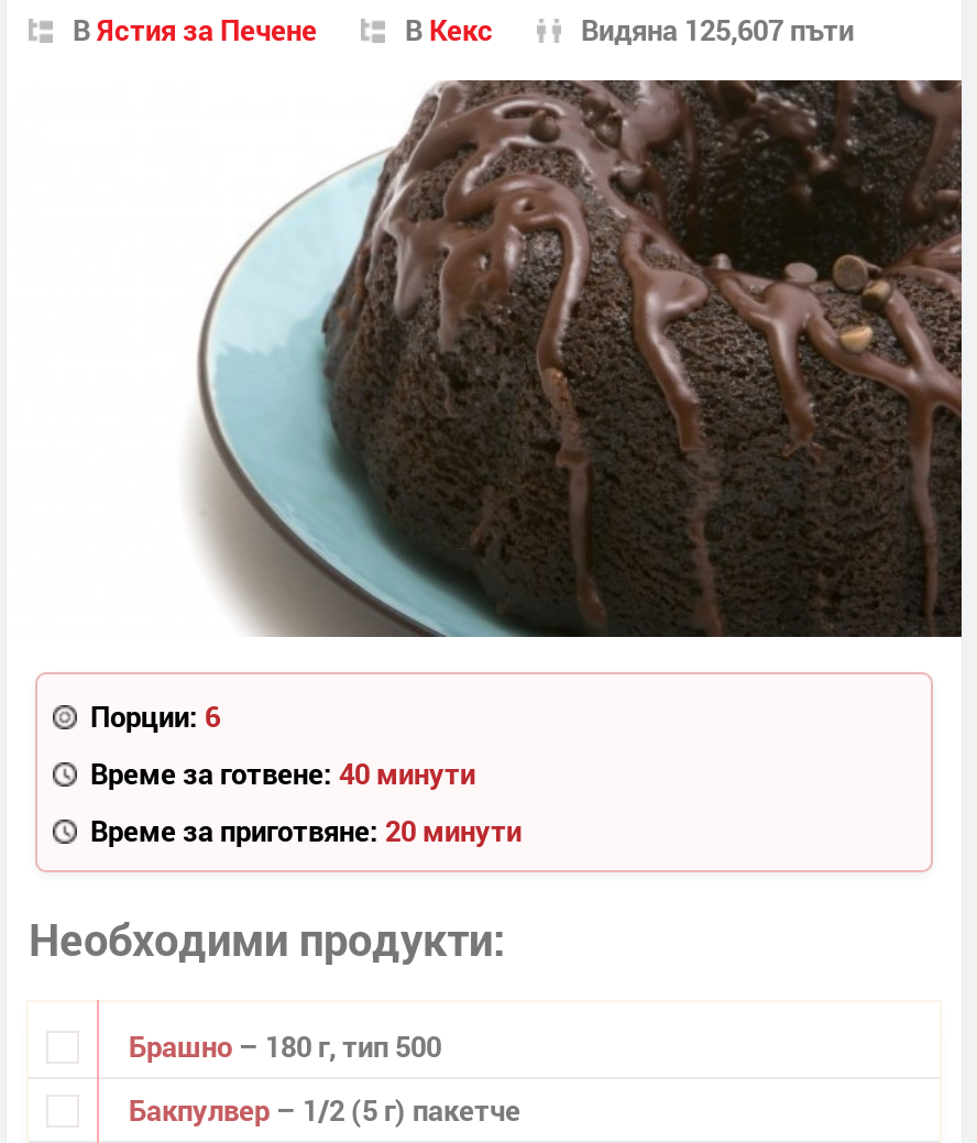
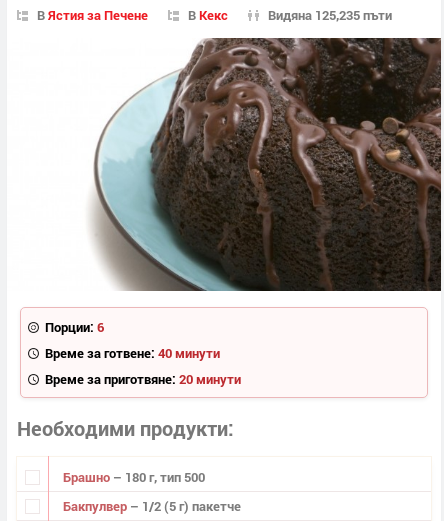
- Видяна 125,607 пъти
+ Видяна 125,235 пъти
